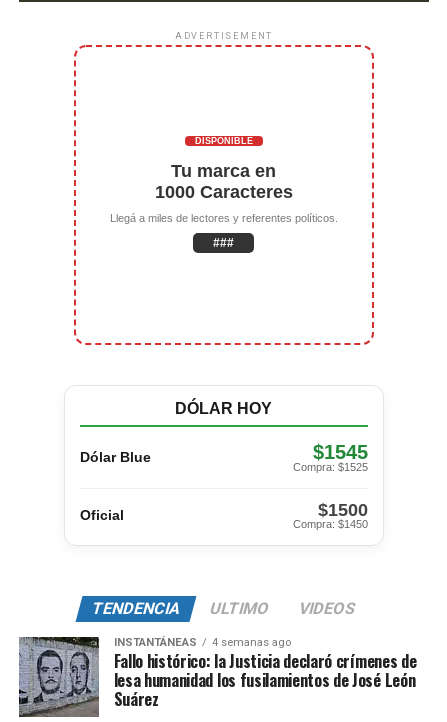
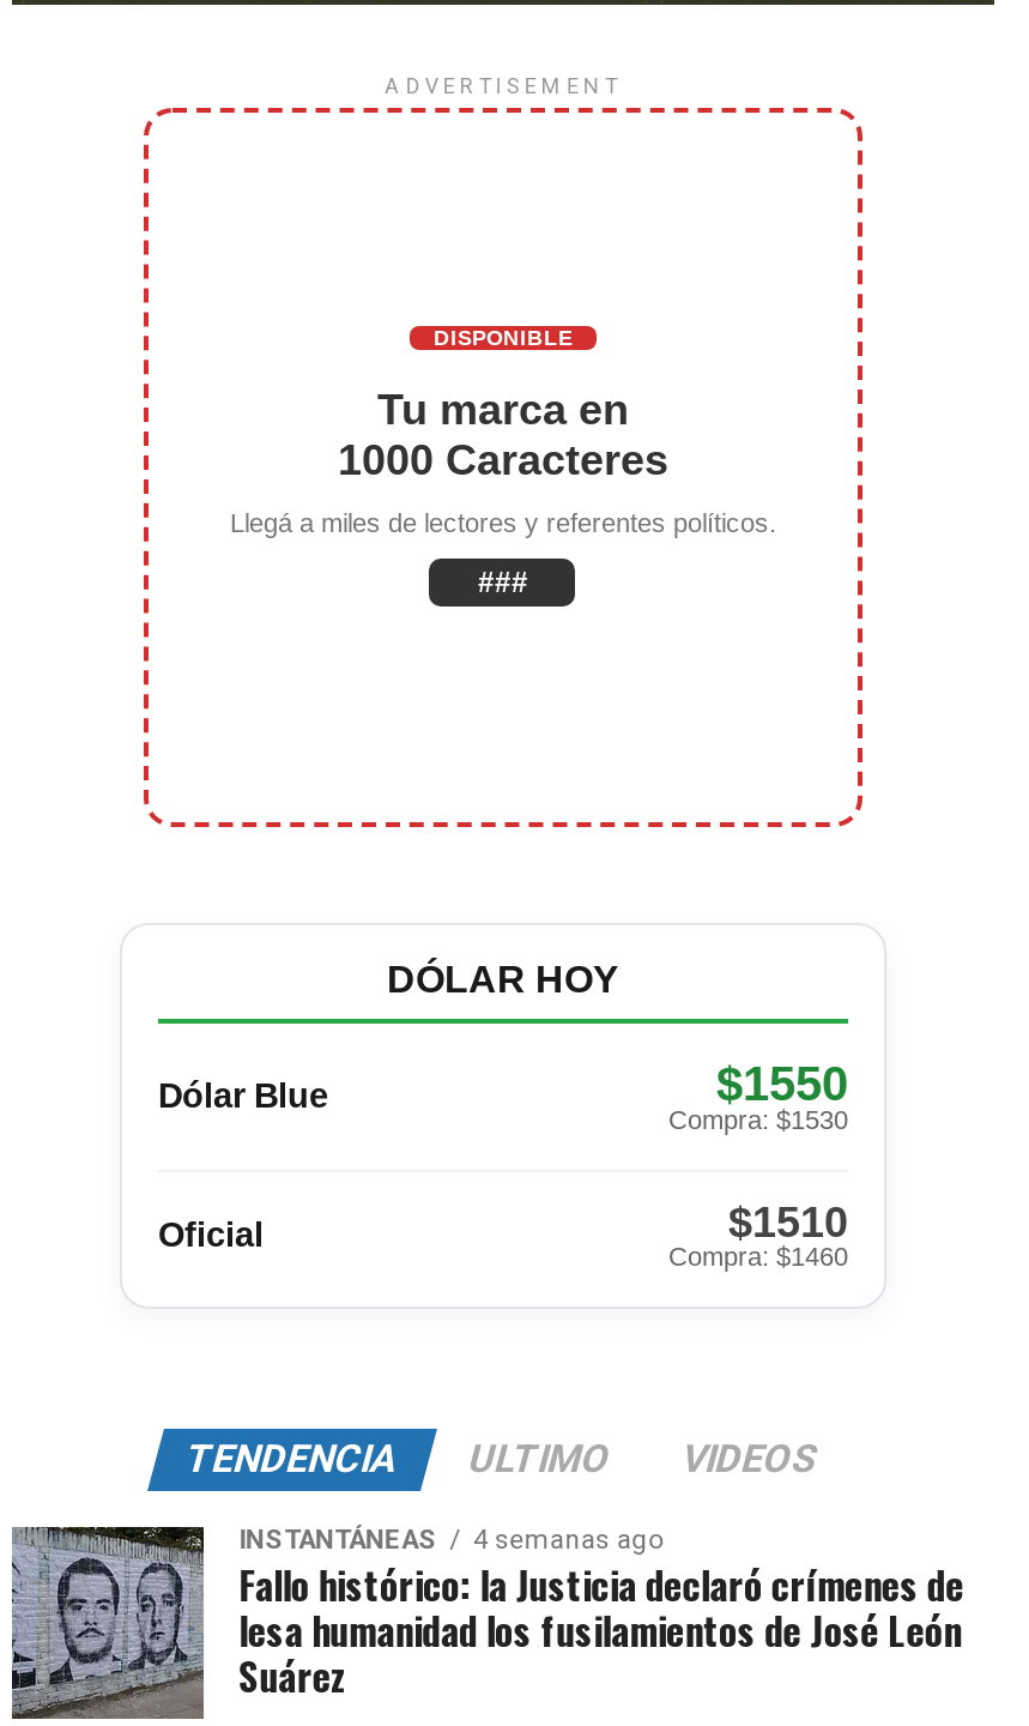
- $1545
+ $1550

- Compra: $1525
+ Compra: $1530

- $1500
+ $1510

- Compra: $1450
+ Compra: $1460
